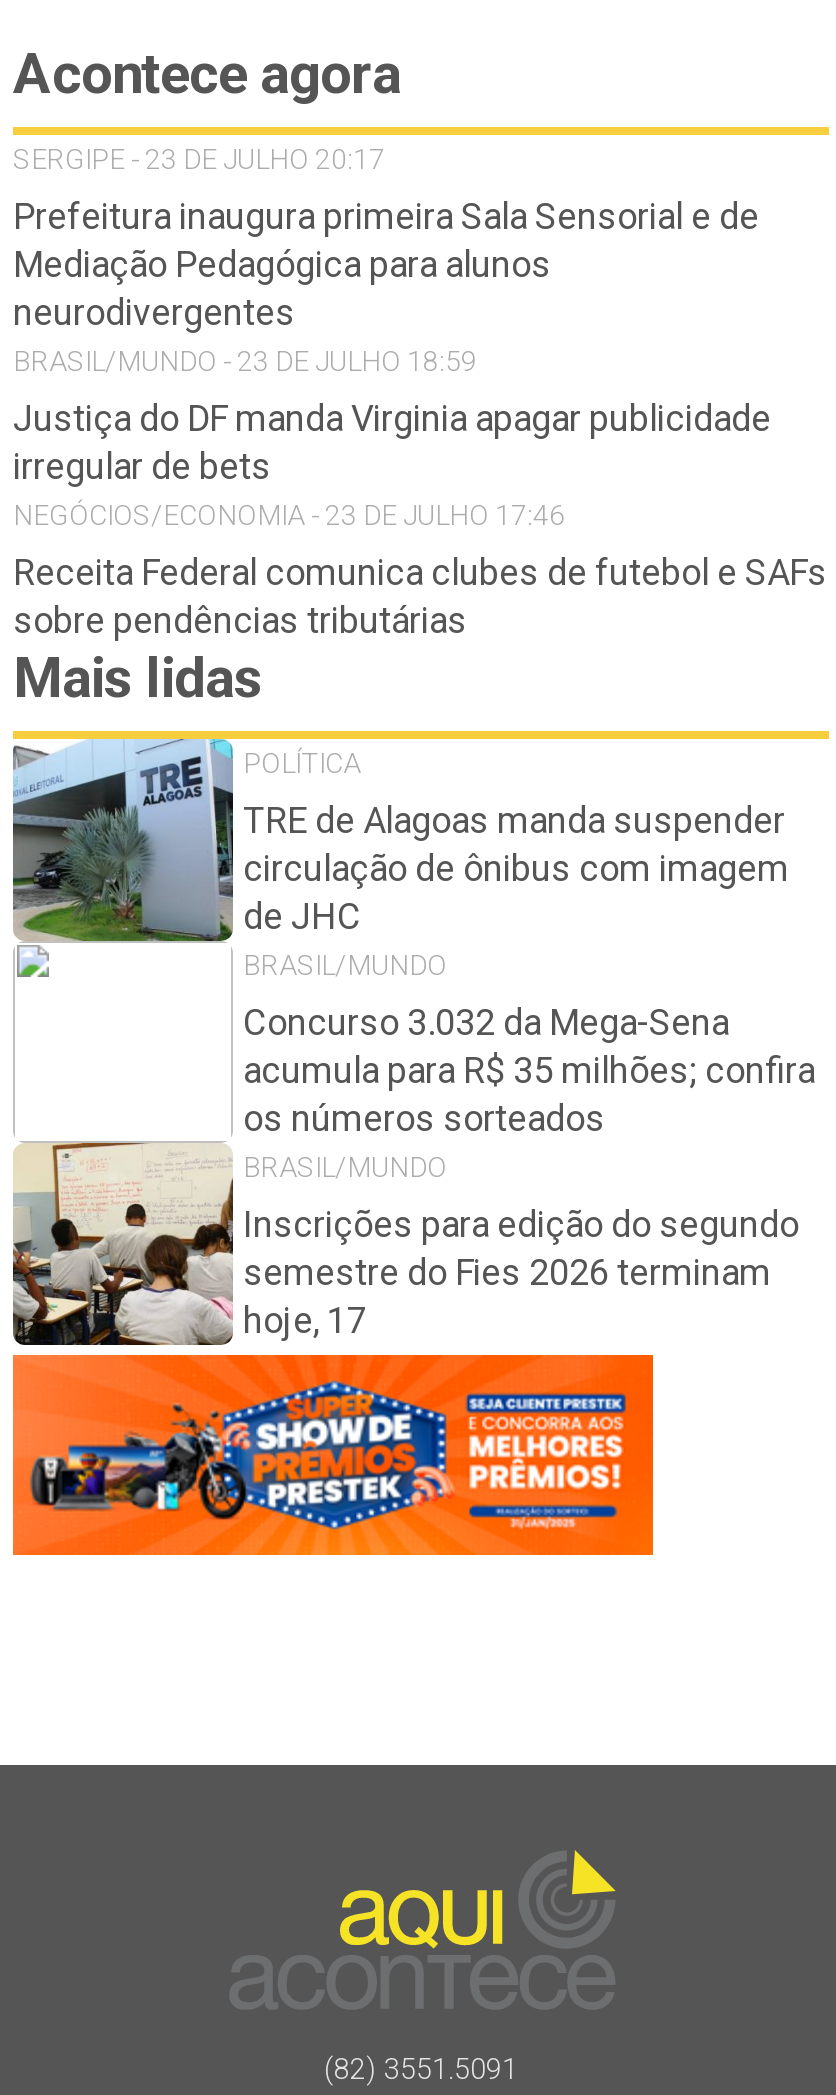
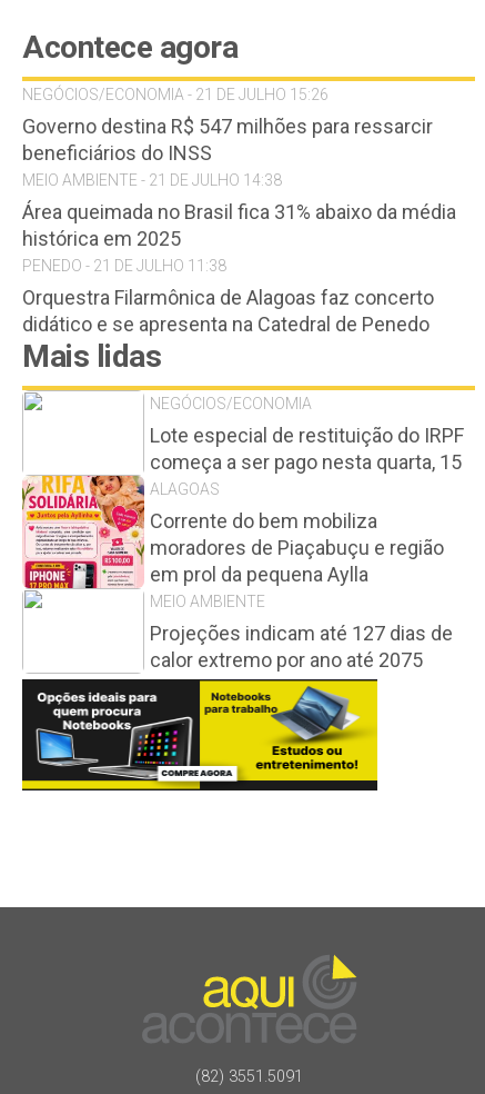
- SERGIPE - 23 DE JULHO 20:17
+ NEGÓCIOS/ECONOMIA - 21 DE JULHO 15:26

- Prefeitura inaugura primeira Sala Sensorial e de
- Mediação Pedagógica para alunos
- neurodivergentes
- BRASIL/MUNDO - 23 DE JULHO 18:59
+ Governo destina R$ 547 milhões para ressarcir
+ beneficiários do INSS
+ MEIO AMBIENTE - 21 DE JULHO 14:38

- Justiça do DF manda Virginia apagar publicidade
- irregular de bets
- NEGÓCIOS/ECONOMIA - 23 DE JULHO 17:46
+ Área queimada no Brasil fica 31% abaixo da média
+ histórica em 2025
+ PENEDO - 21 DE JULHO 11:38

- Receita Federal comunica clubes de futebol e SAFs
- sobre pendências tributárias
+ Orquestra Filarmônica de Alagoas faz concerto
+ didático e se apresenta na Catedral de Penedo

- [image]
- POLÍTICA
+ [image]
+ NEGÓCIOS/ECONOMIA

- TRE de Alagoas manda suspender
- circulação de ônibus com imagem
- de JHC
- BRASIL/MUNDO
+ Lote especial de restituição do IRPF
+ começa a ser pago nesta quarta, 15
+ ALAGOAS

- Concurso 3.032 da Mega-Sena
- acumula para R$ 35 milhões; confira
- os números sorteados
- BRASIL/MUNDO
+ Corrente do bem mobiliza
+ moradores de Piaçabuçu e região
+ em prol da pequena Aylla
+ MEIO AMBIENTE

- Inscrições para edição do segundo
- semestre do Fies 2026 terminam
- hoje, 17
+ Projeções indicam até 127 dias de
+ calor extremo por ano até 2075
